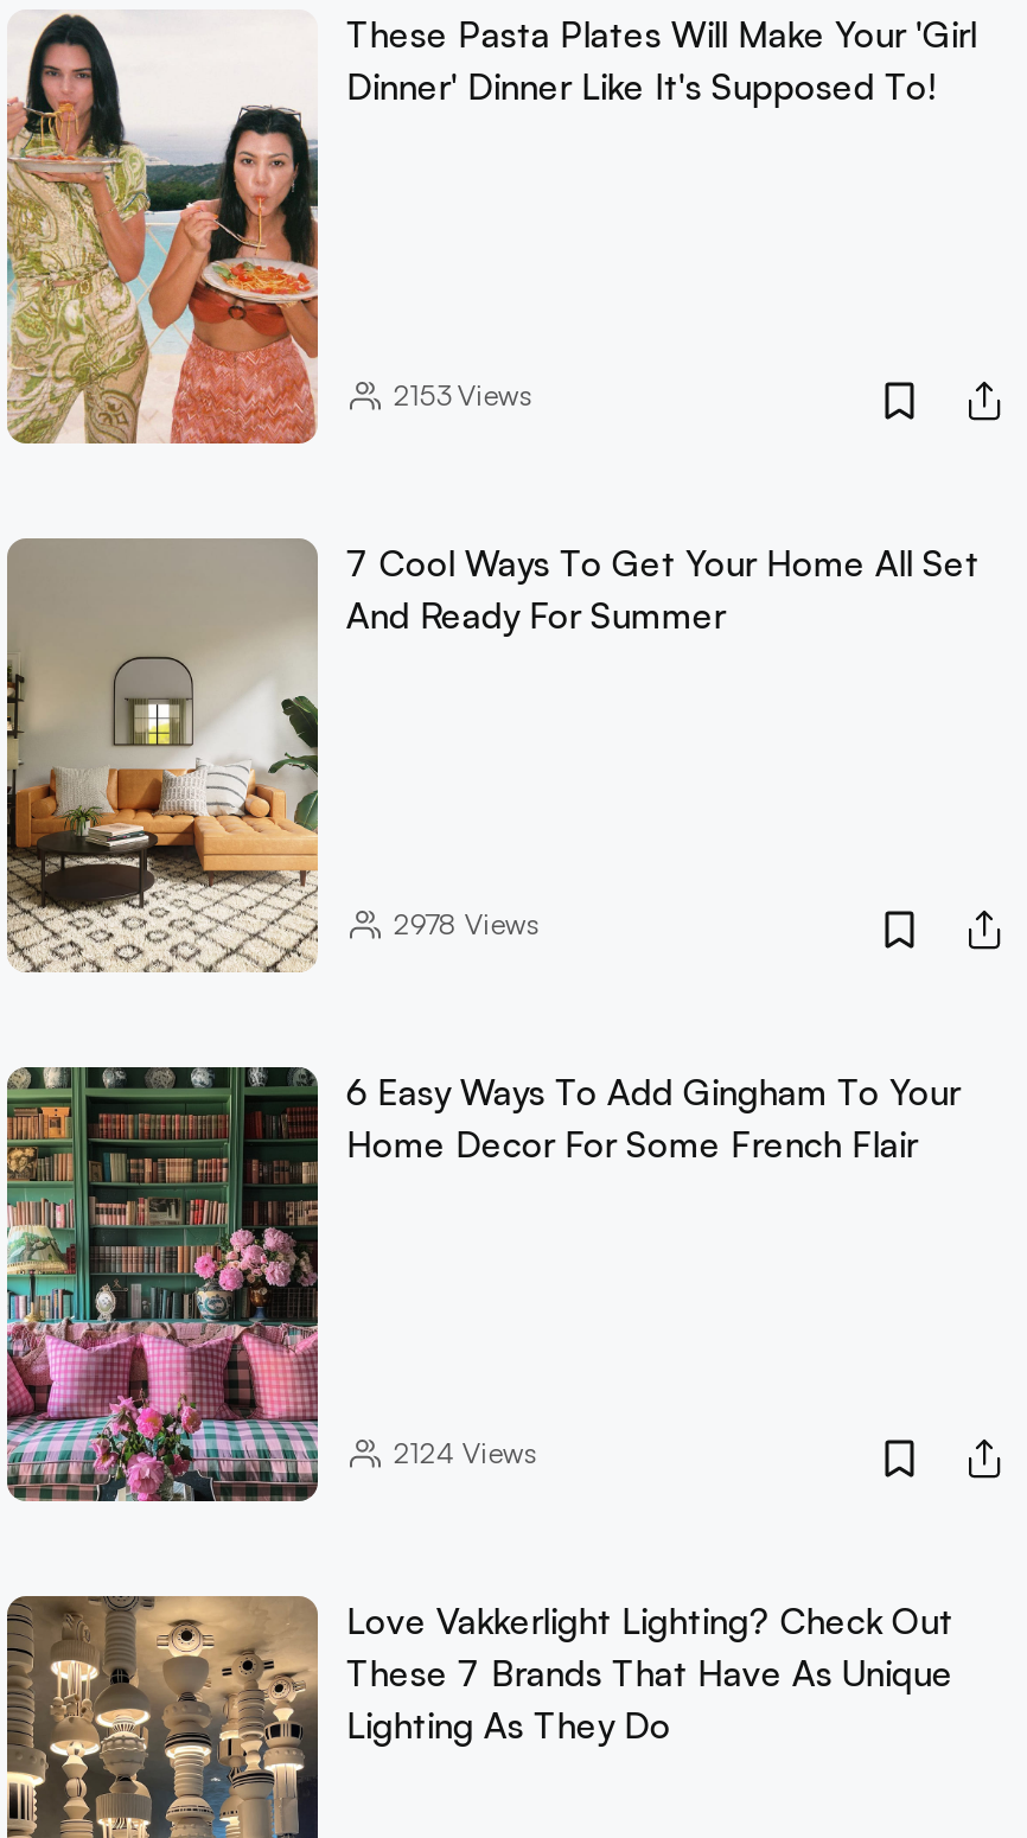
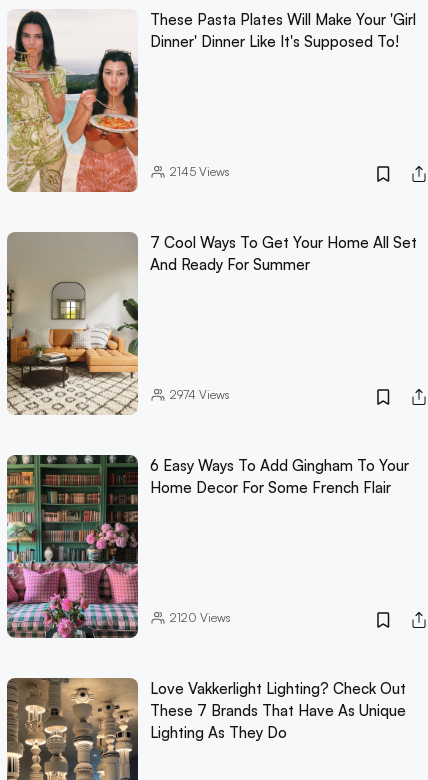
- 2153Views
+ 2145Views

- 2978 Views
+ 2974 Views

- 2124 Views
+ 2120 Views
